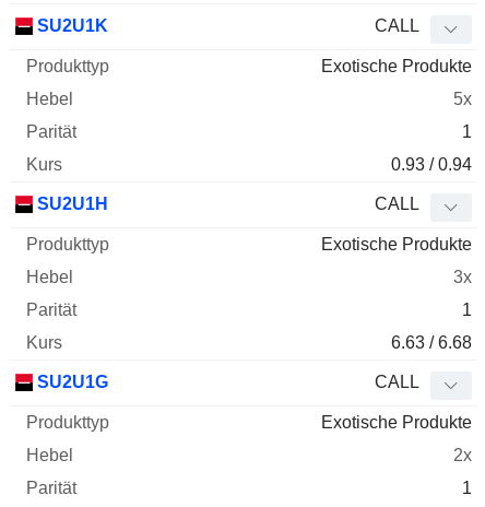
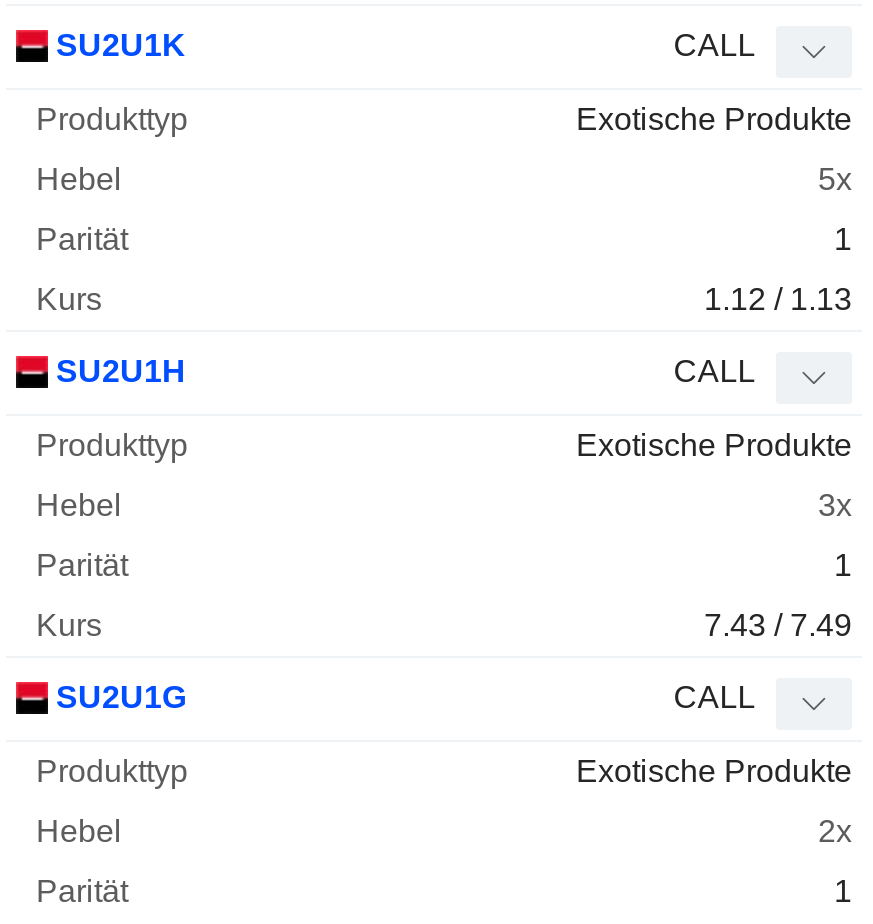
- 0.93 / 0.94
+ 1.12 / 1.13

- 6.63 / 6.68
+ 7.43 / 7.49
